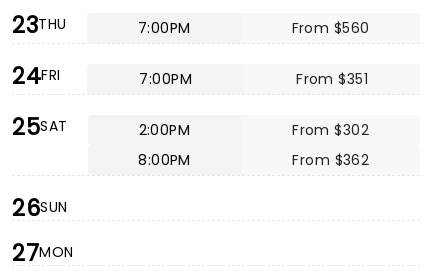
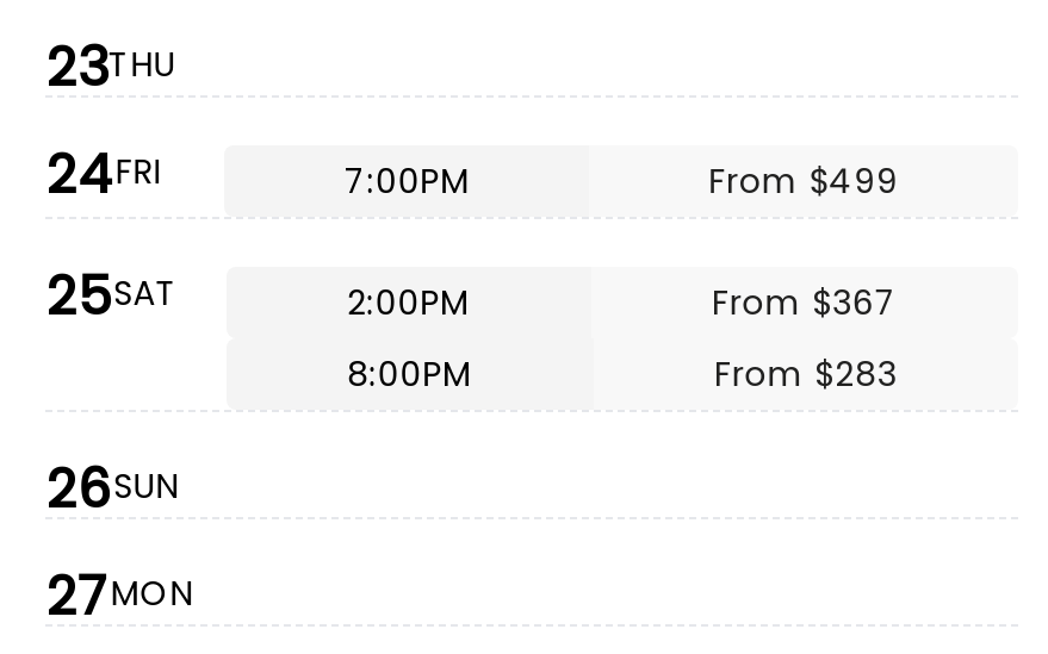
- 7:00PM
- From $560

- From $351
+ From $499

- From $302
+ From $367

- From $362
+ From $283
